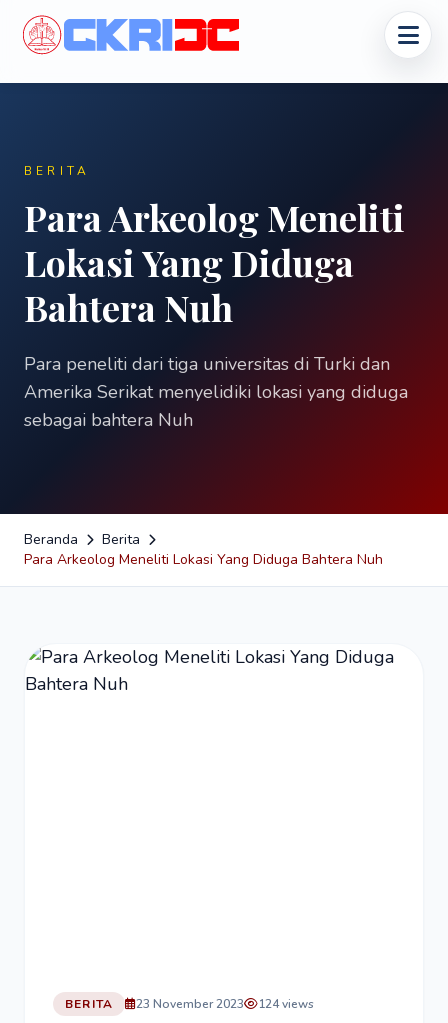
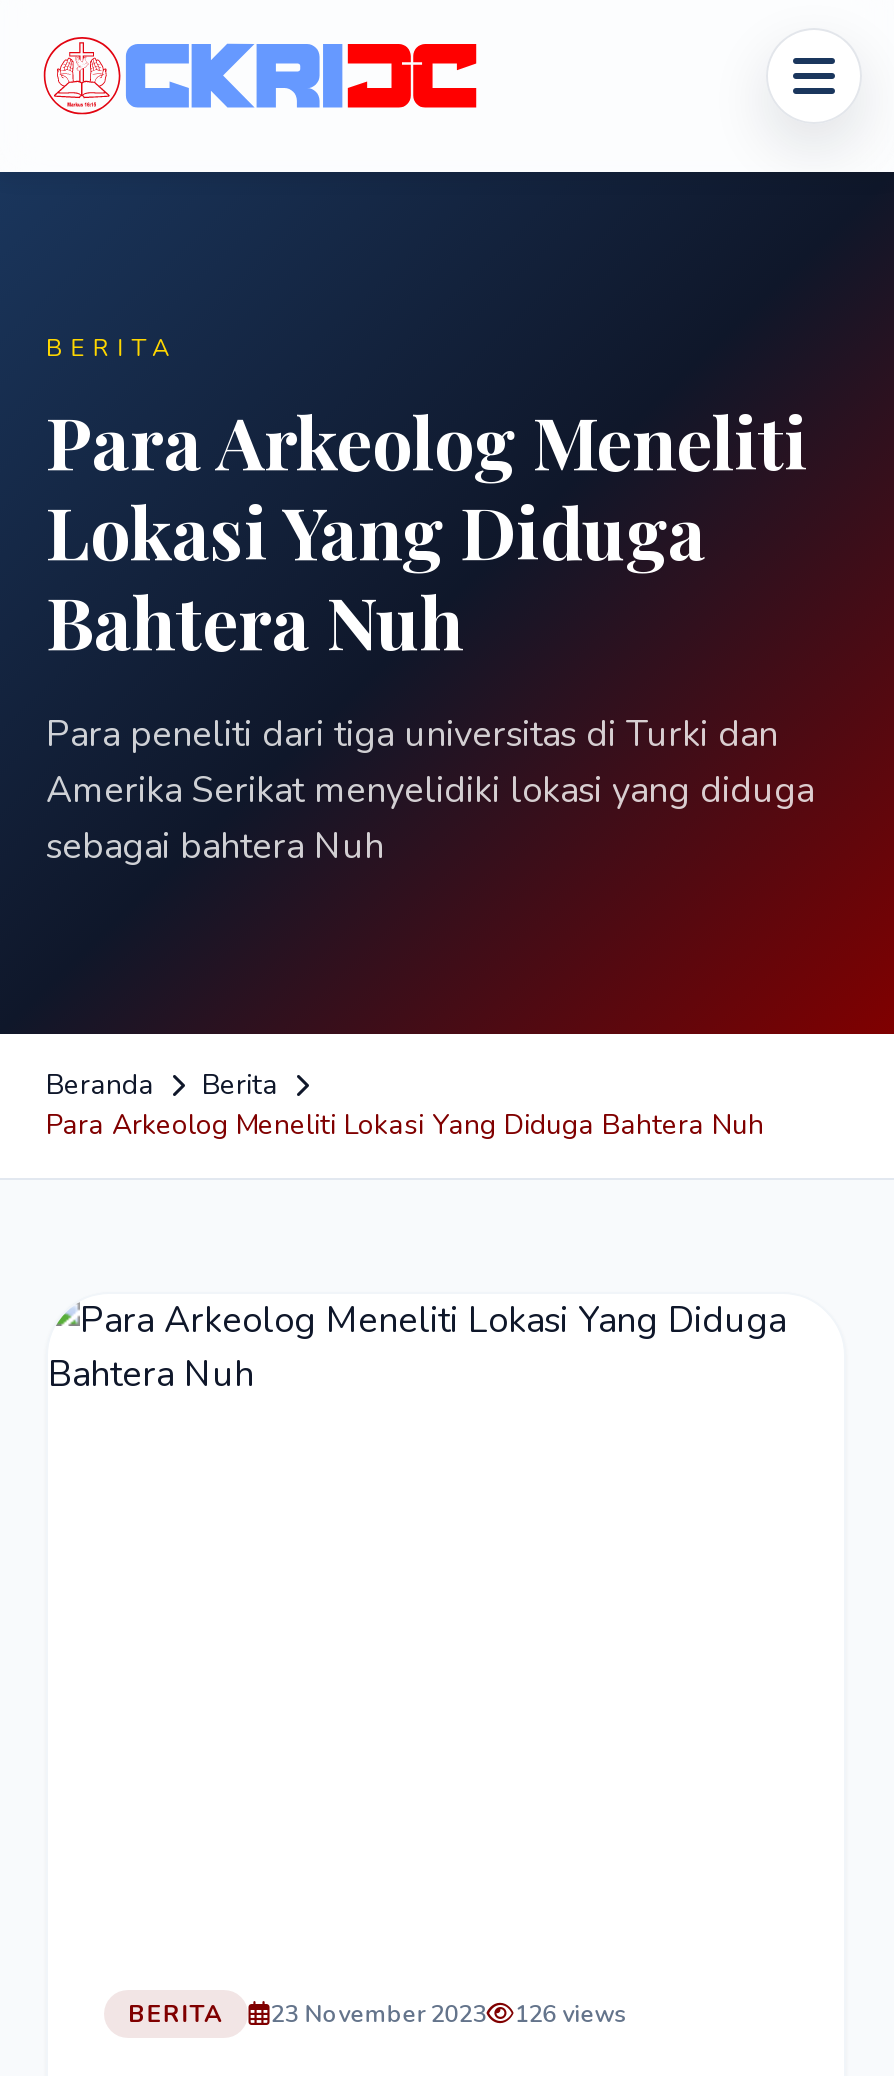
- BERITA 23 November 2023 124 views
+ BERITA 23 November 2023 126 views
